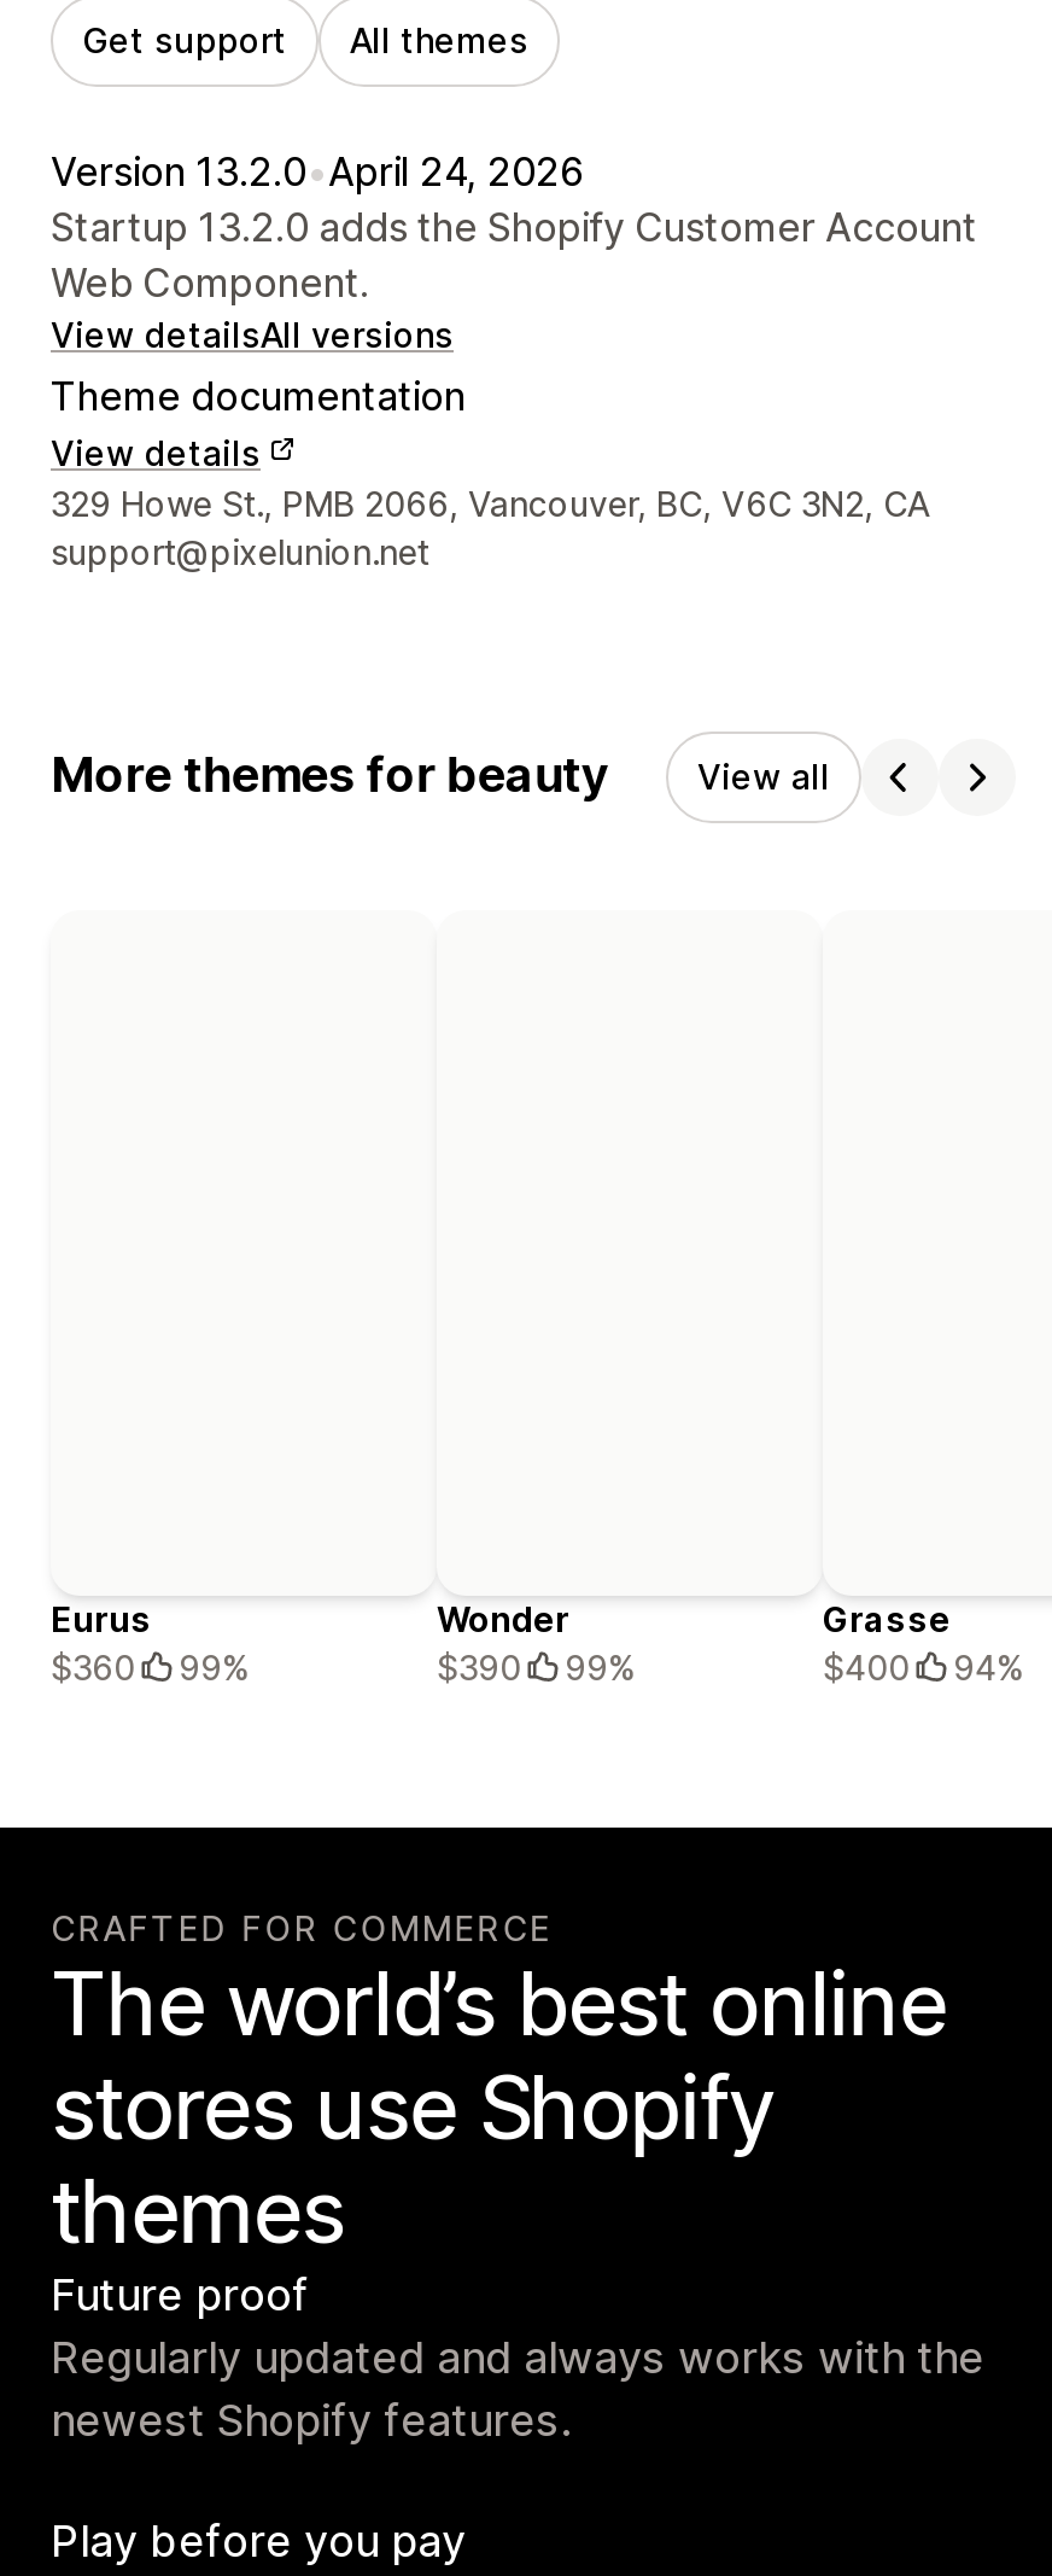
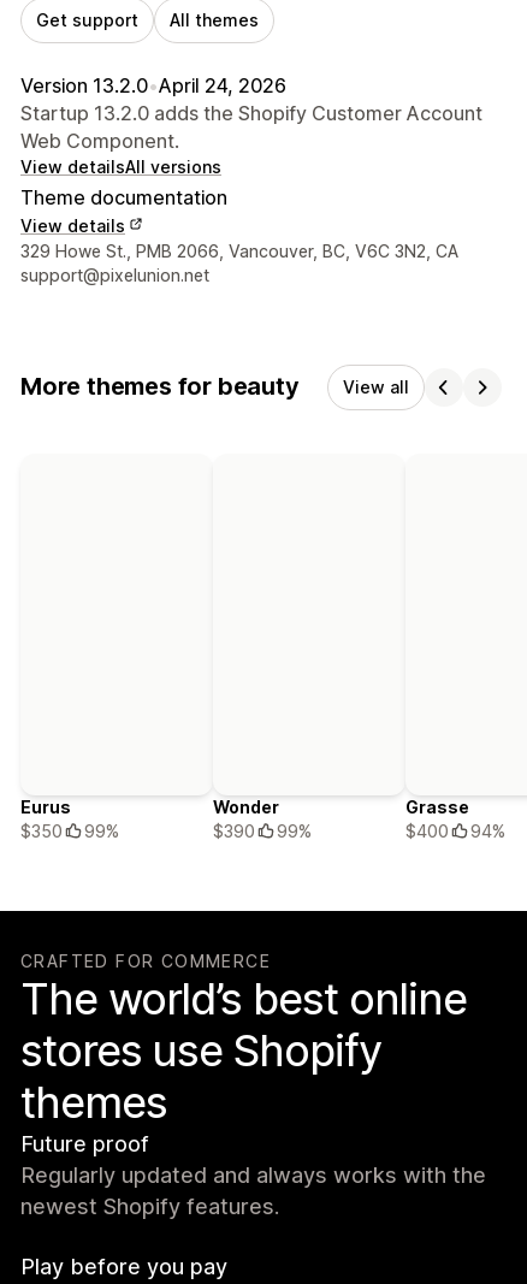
- $360 99%
+ $350 99%
